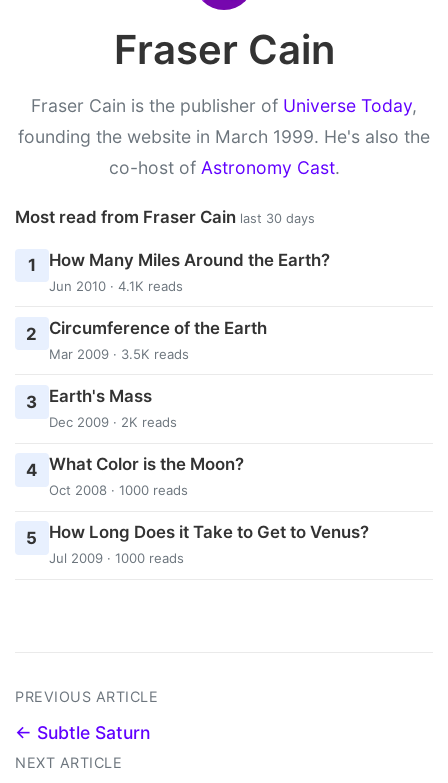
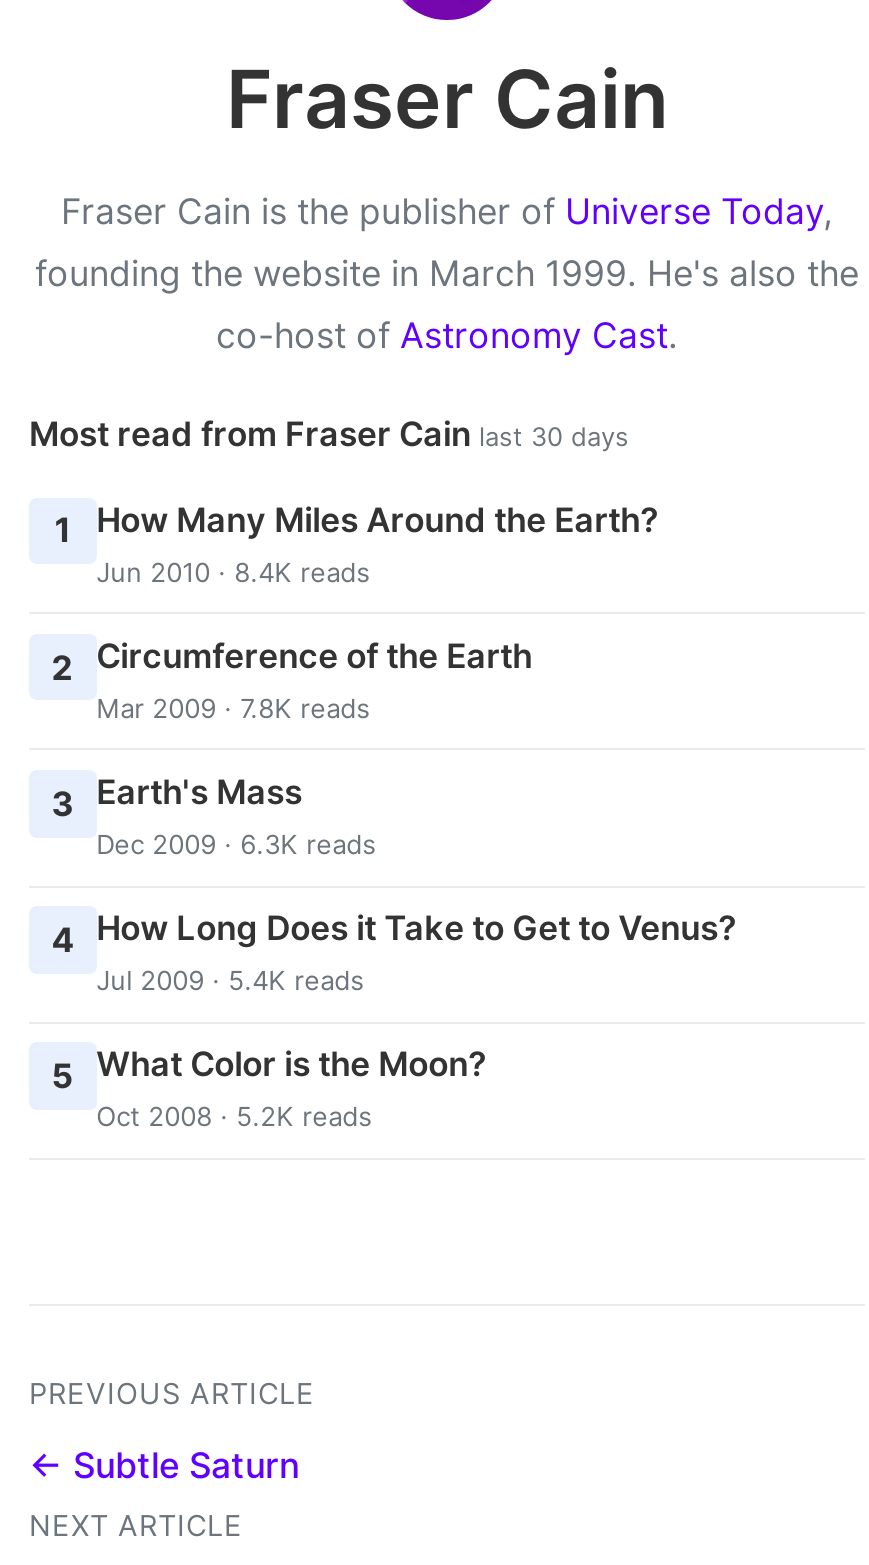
- Jun 2010 · 4.1K reads
+ Jun 2010 · 8.4K reads

- Mar 2009 · 3.5K reads
+ Mar 2009 · 7.8K reads

- Dec 2009 · 2K reads
+ Dec 2009 · 6.3K reads

- 4 What Color is the Moon?
- Oct 2008 · 1000 reads
+ 4 How Long Does it Take to Get to Venus?
+ Jul 2009 · 5.4K reads

- 5 How Long Does it Take to Get to Venus?
- Jul 2009 · 1000 reads
+ 5 What Color is the Moon?
+ Oct 2008 · 5.2K reads
